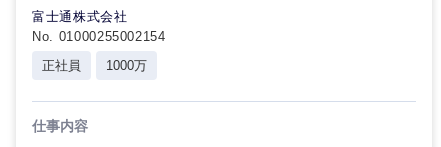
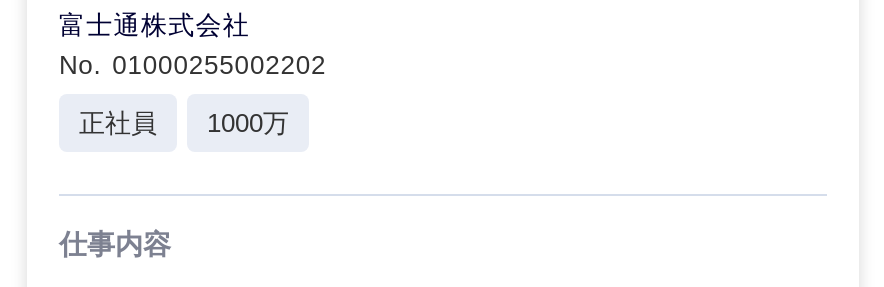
- No. 01000255002154
+ No. 01000255002202
